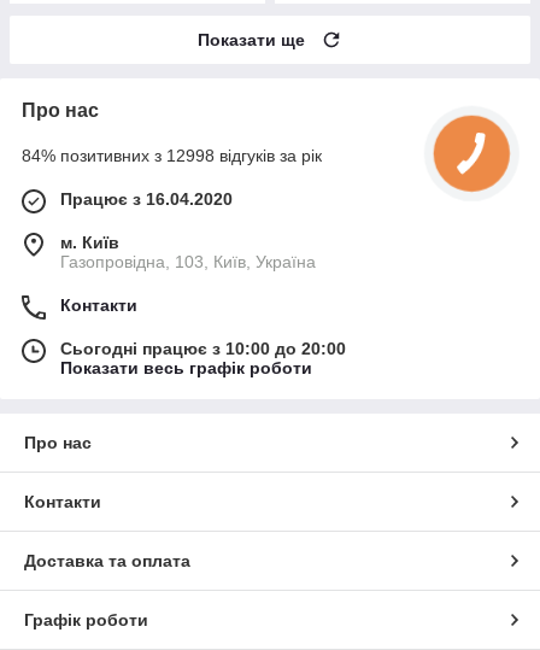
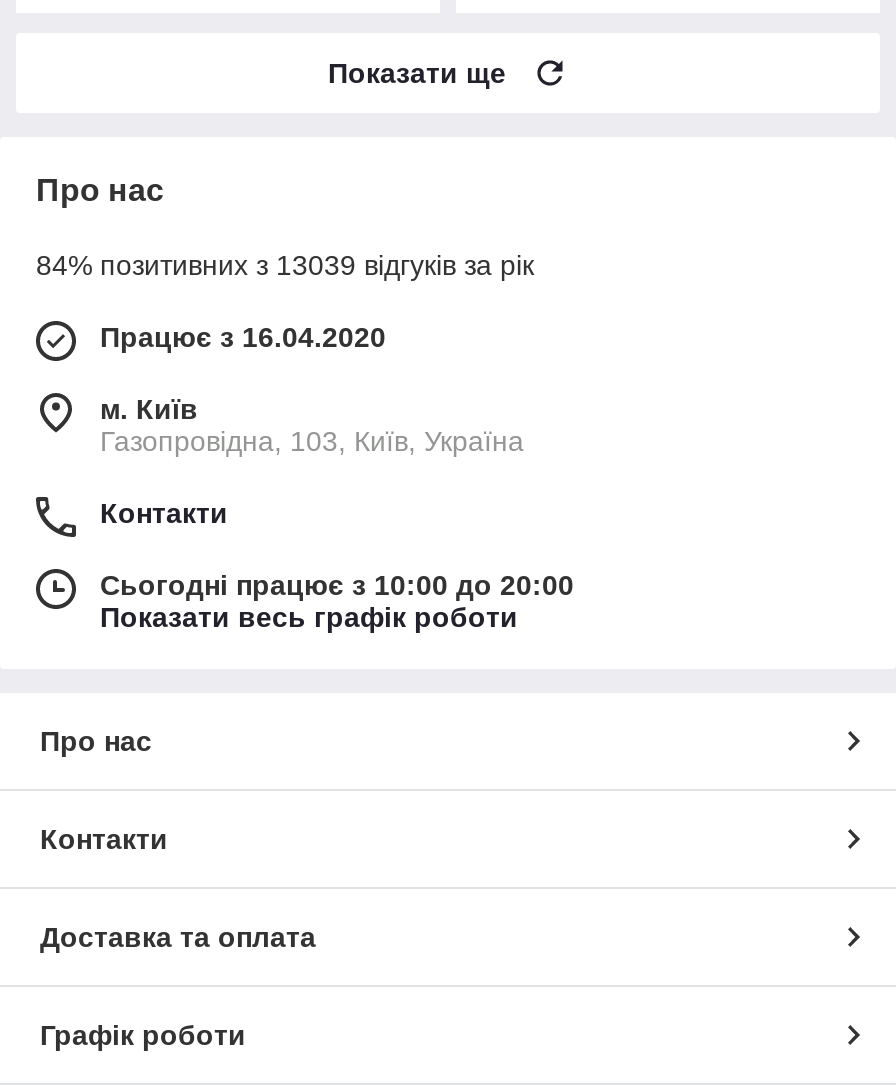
- [image]

- 84% позитивних з 12998 відгуків за рік
+ 84% позитивних з 13039 відгуків за рік
